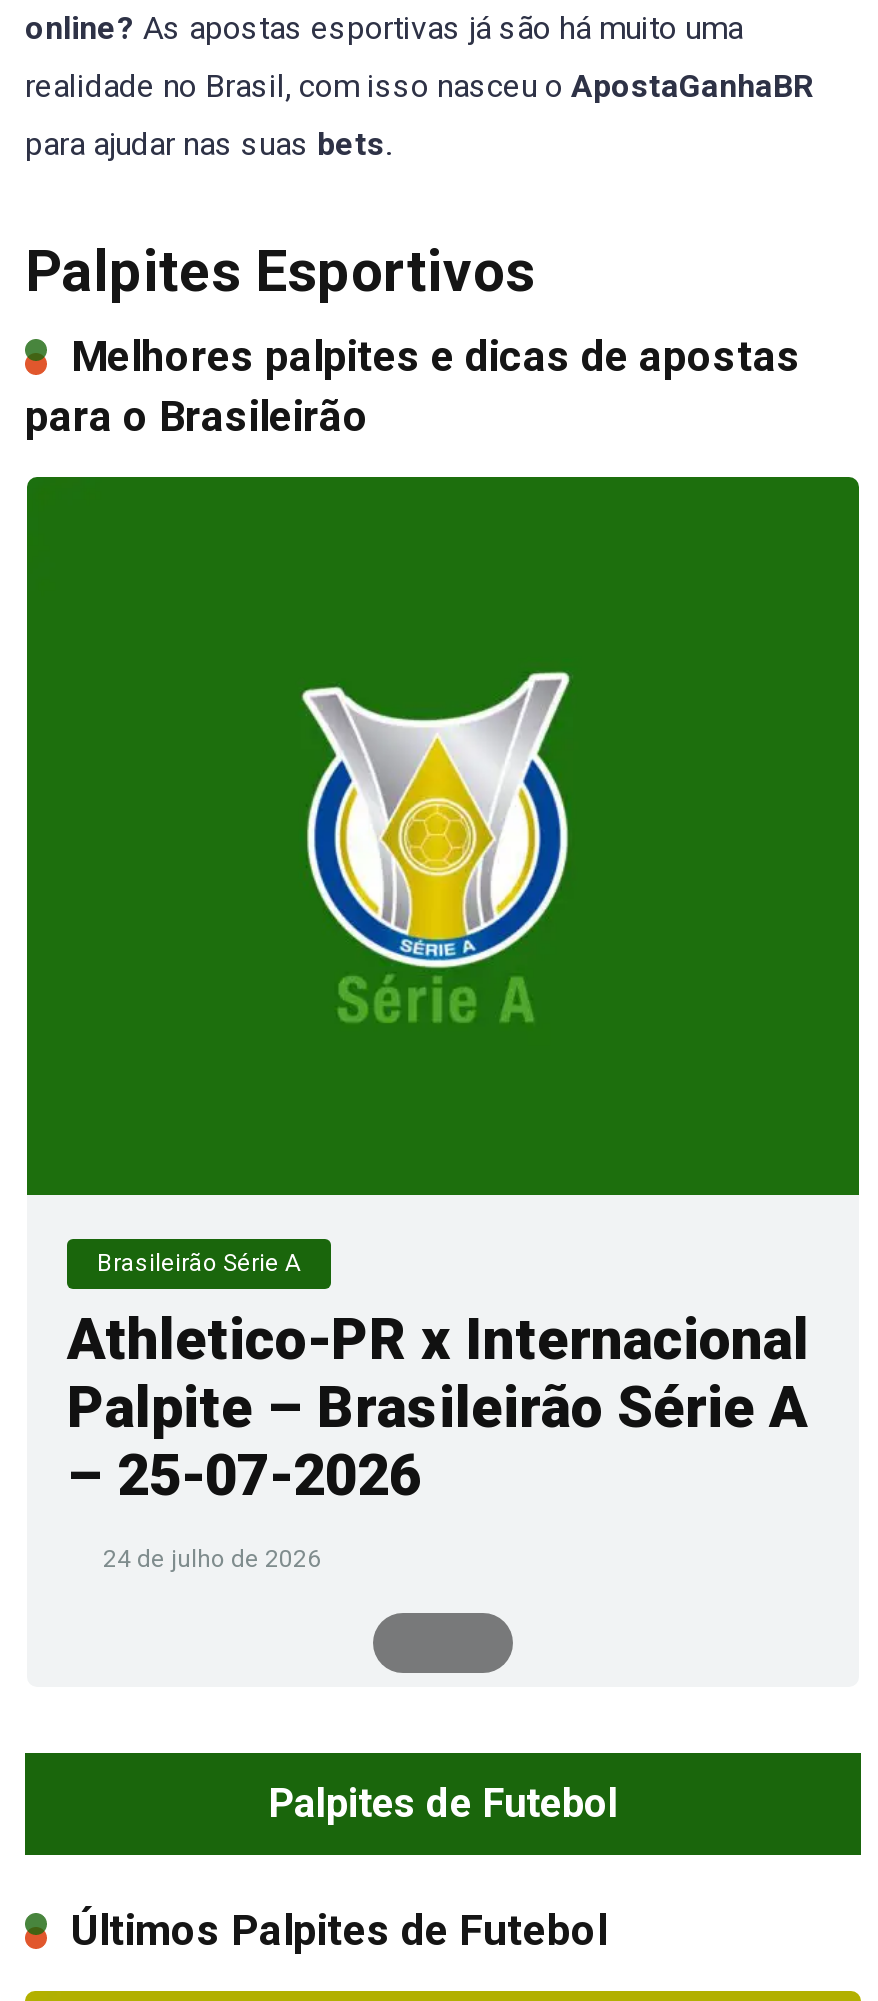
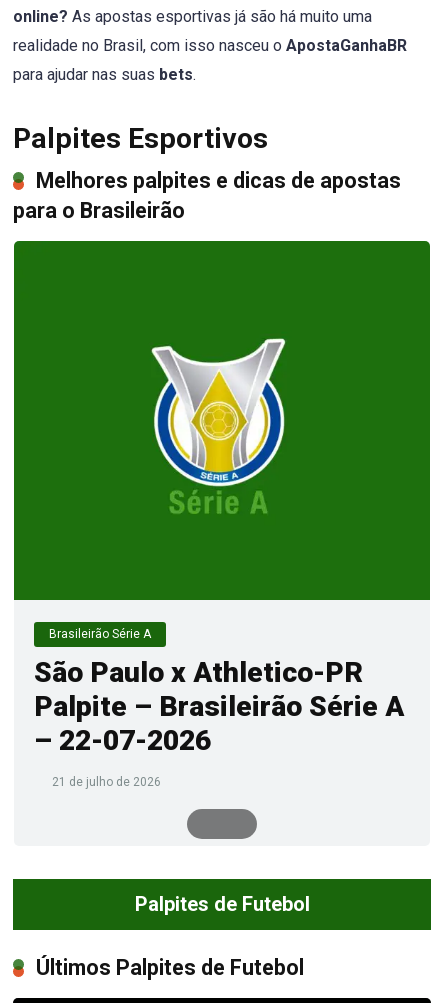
- Athletico-PR x Internacional
+ São Paulo x Athletico-PR

- – 25-07-2026
+ – 22-07-2026

- 24 de julho de 2026
+ 21 de julho de 2026
